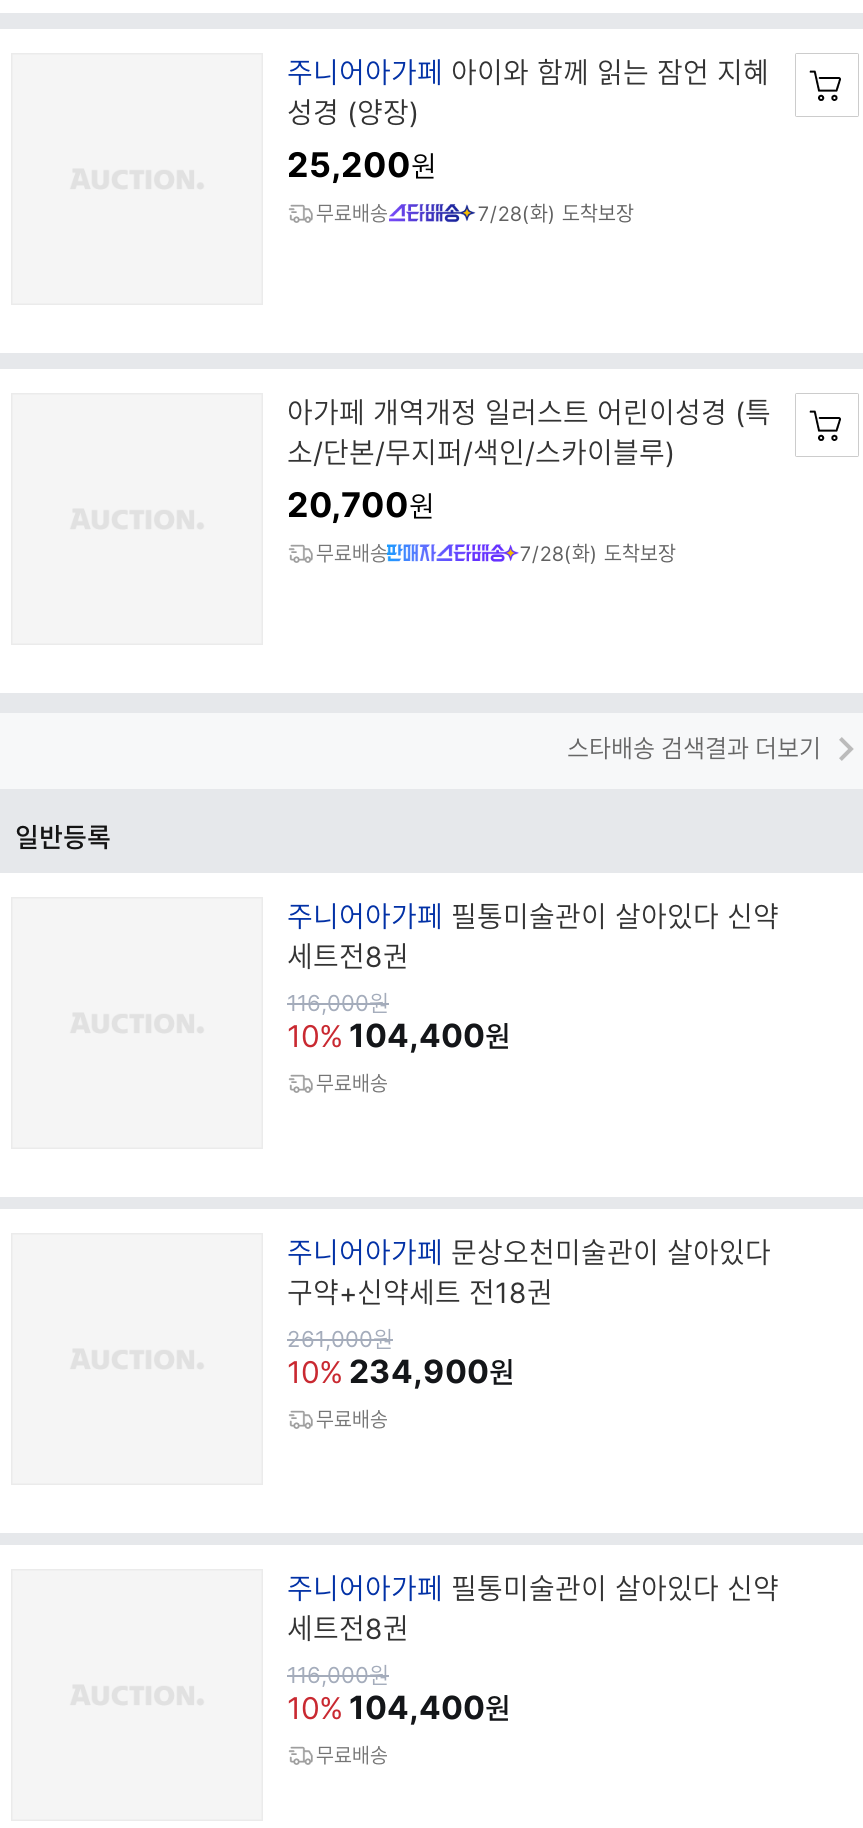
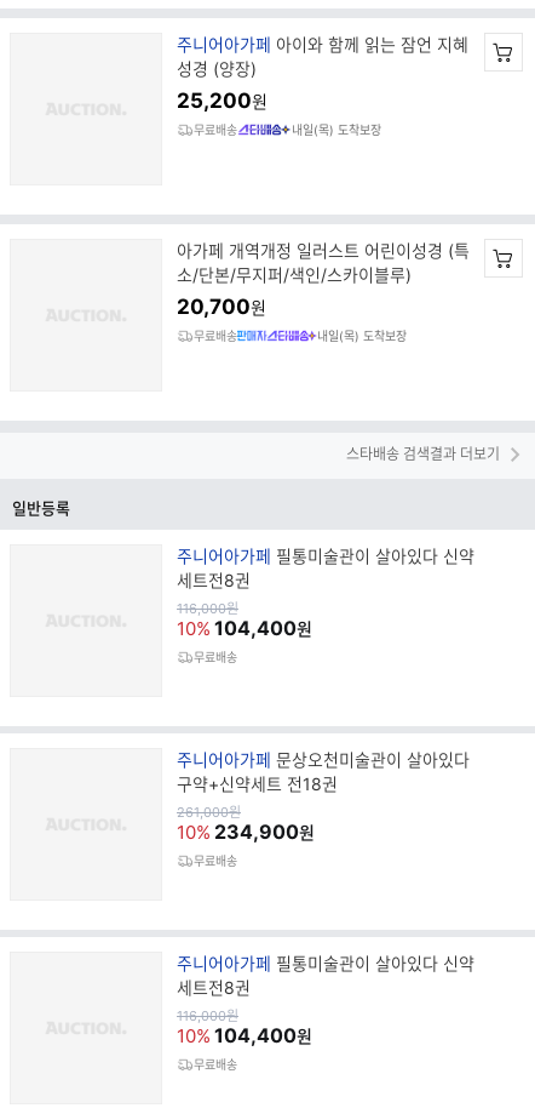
- 7/28(화) 도착보장
+ 내일(목) 도착보장

- 7/28(화) 도착보장
+ 내일(목) 도착보장
